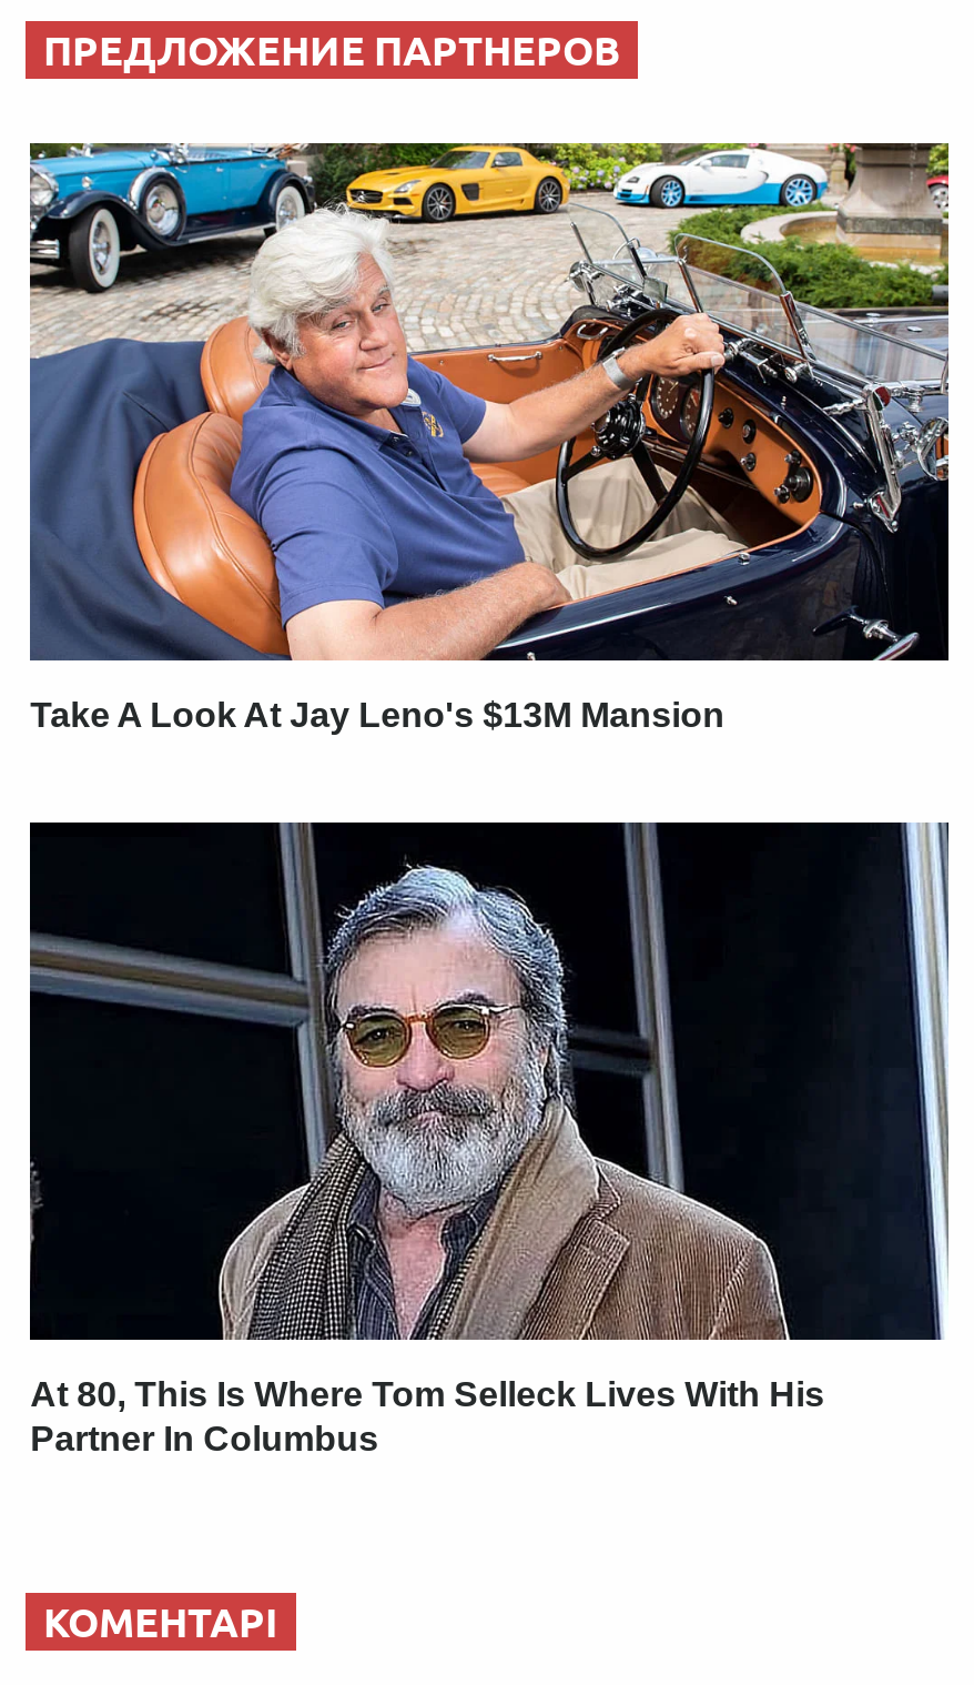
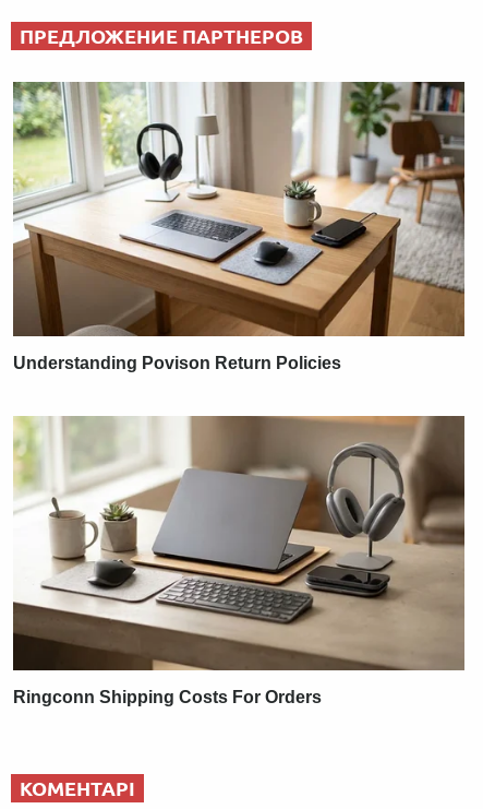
- [image]
- Take A Look At Jay Leno's $13M Mansion
+ [image]
+ Understanding Povison Return Policies

- [image]
- At 80, This Is Where Tom Selleck Lives With His
- Partner In Columbus
+ [image]
+ Ringconn Shipping Costs For Orders
